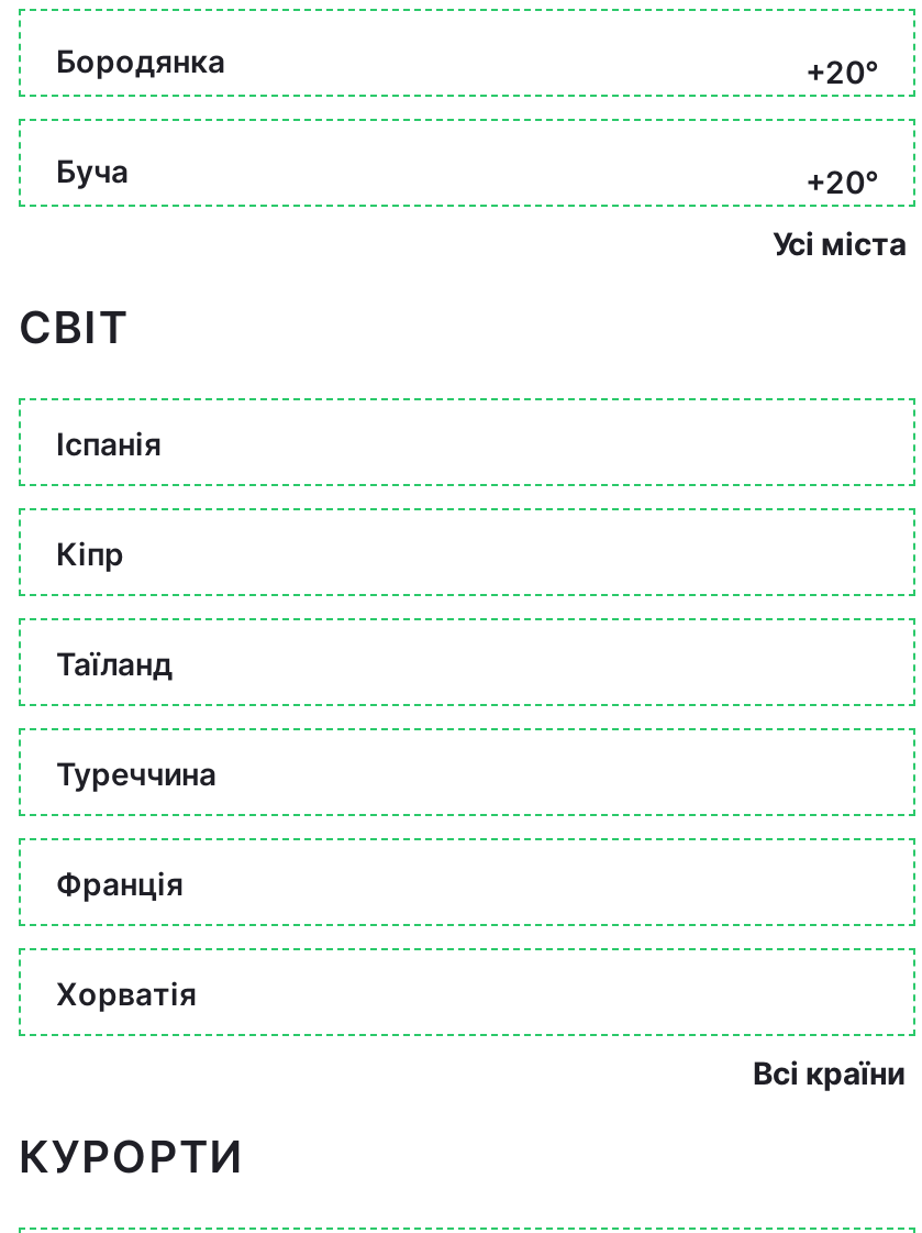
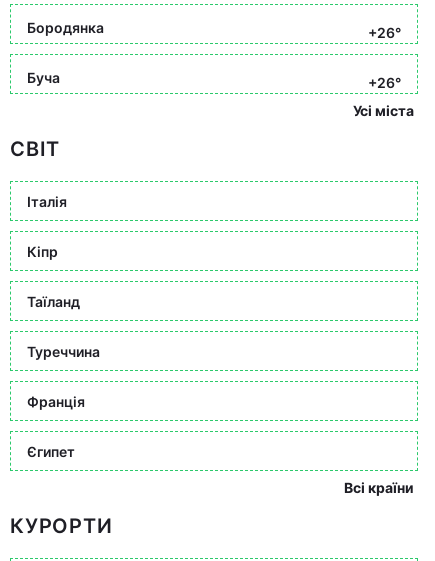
- +20°
+ +26°

- +20°
+ +26°

- Іспанія
+ Італія

- Хорватія
+ Єгипет
